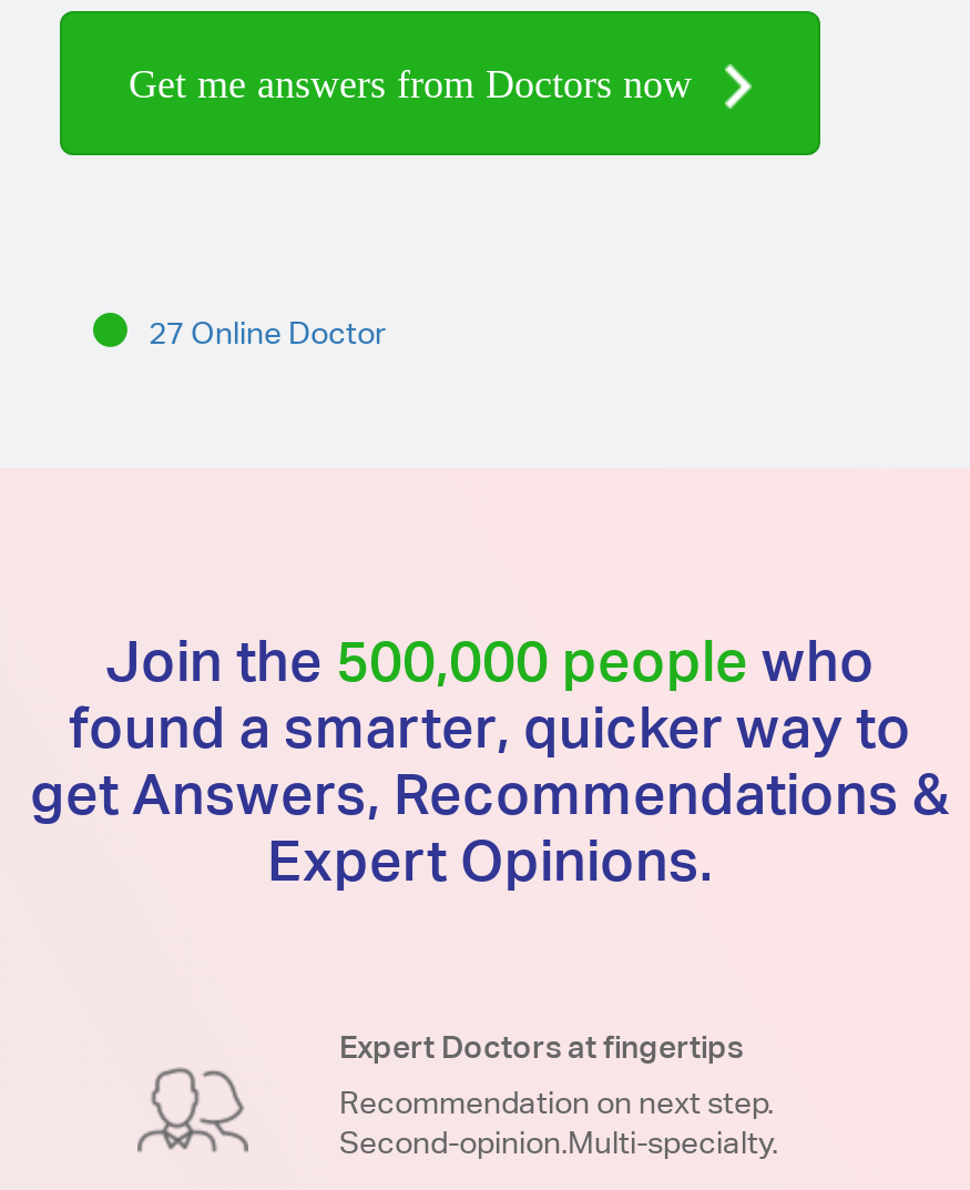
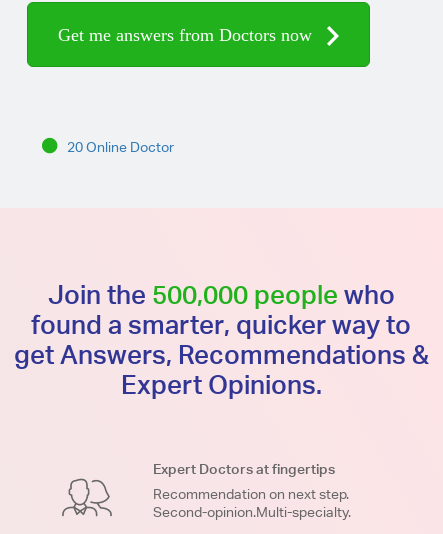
- 27 Online Doctor
+ 20 Online Doctor
